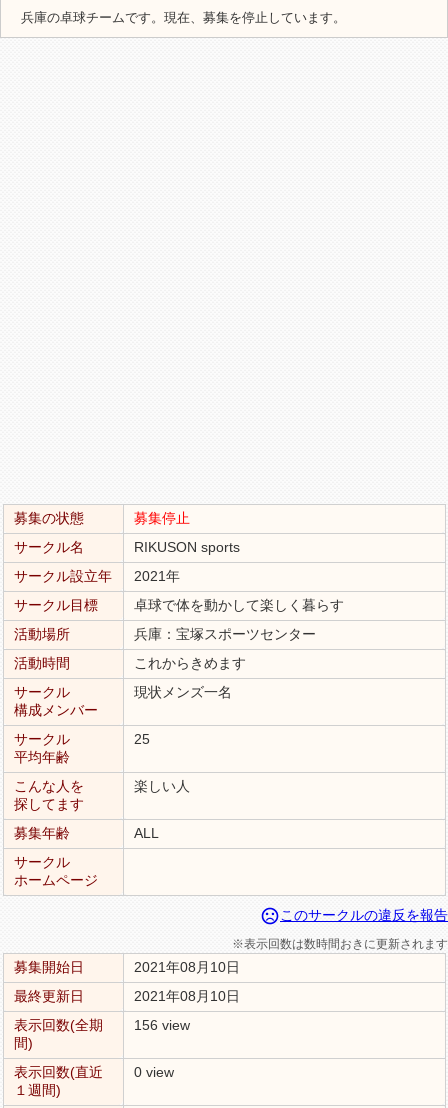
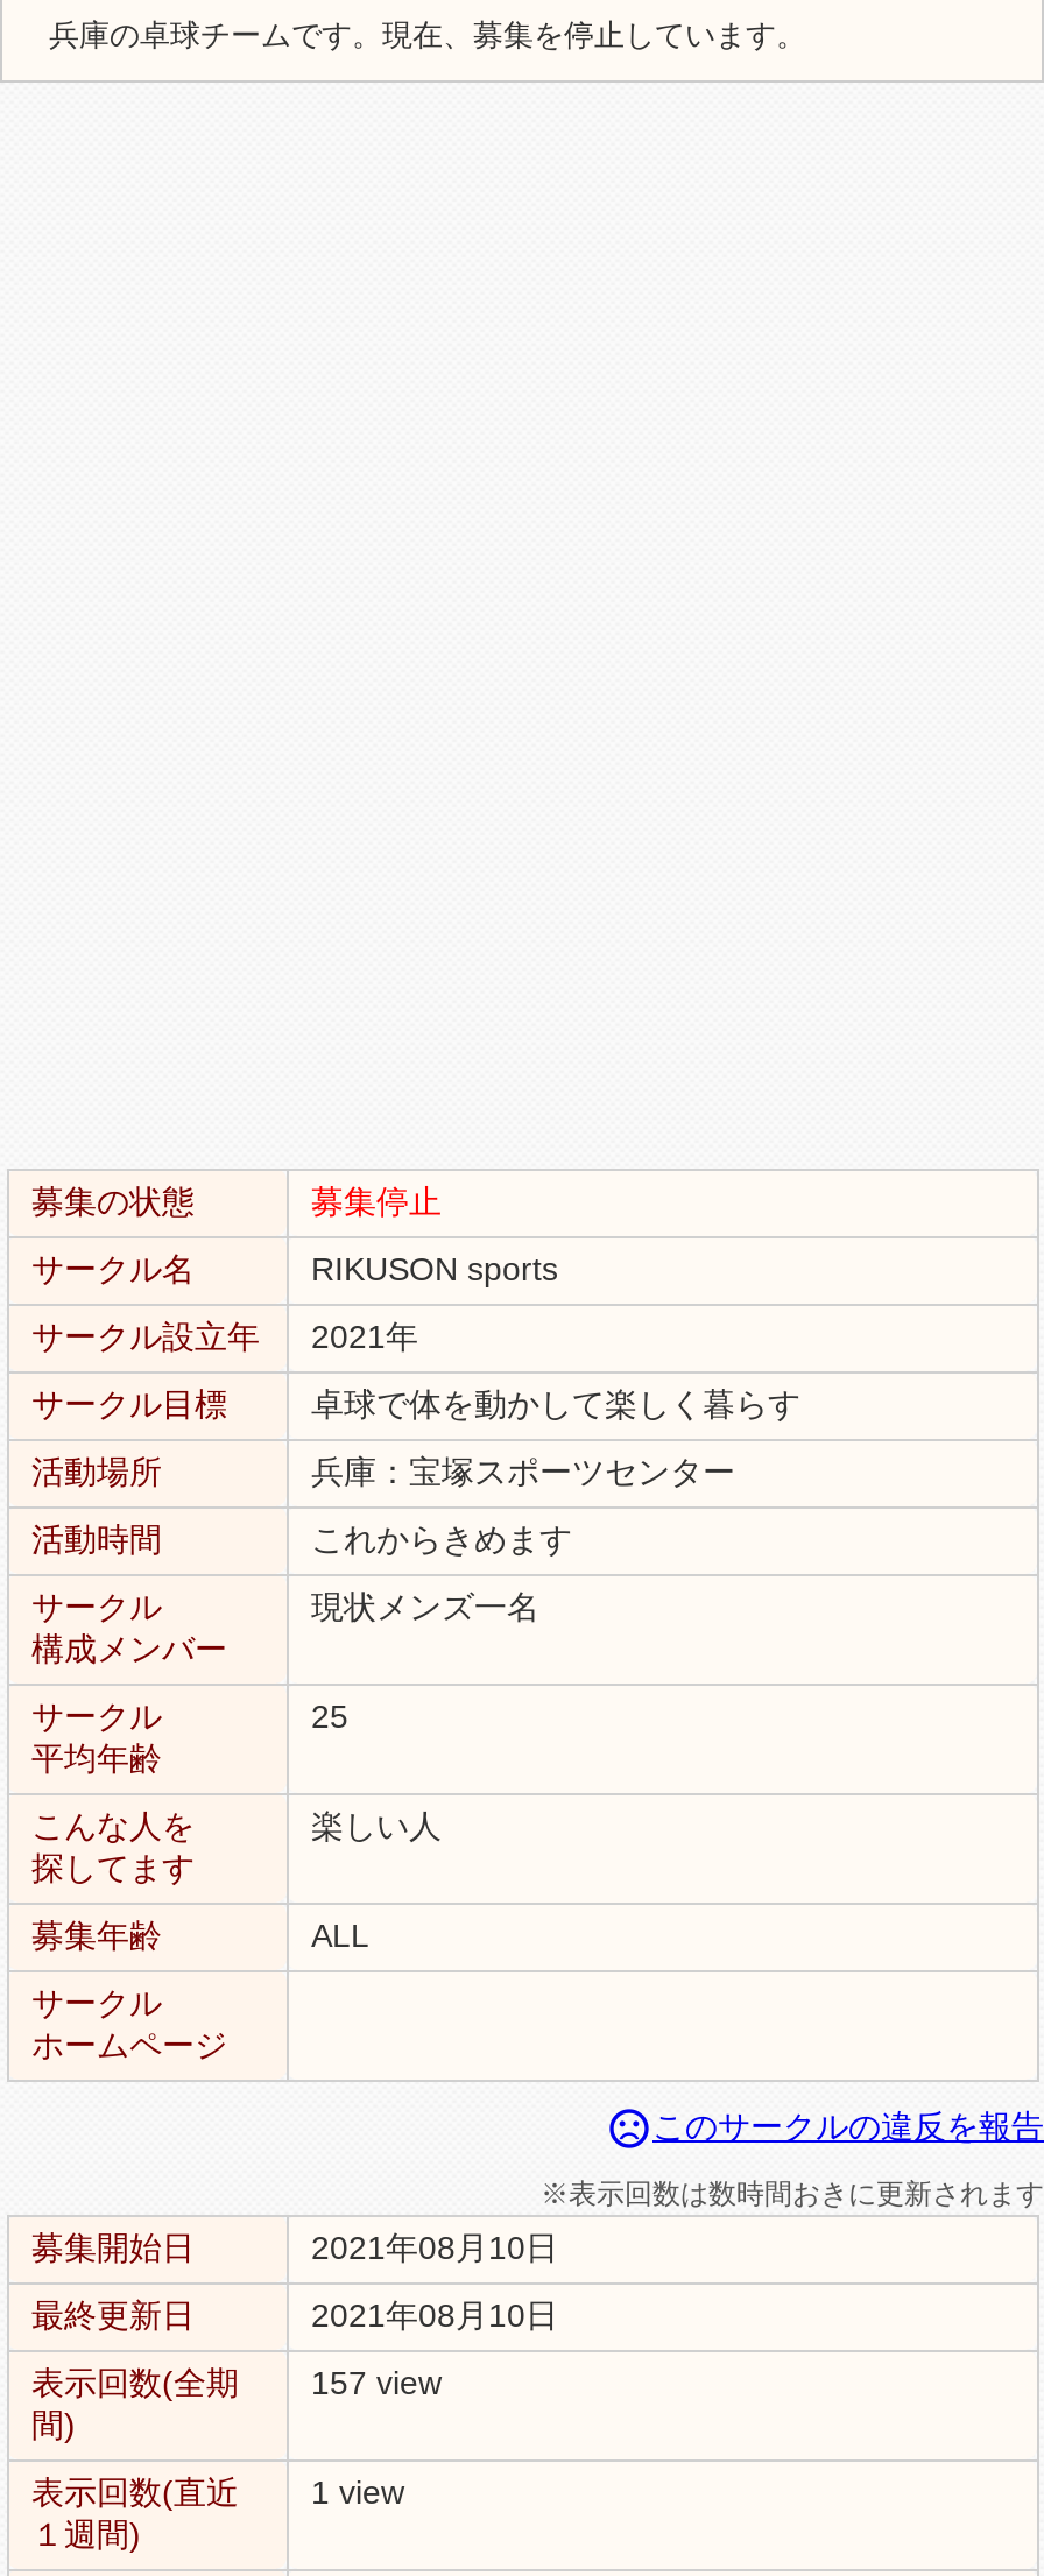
- 表示回数(全期 156 view
+ 表示回数(全期 157 view

- 表示回数(直近 0 view
+ 表示回数(直近 1 view
